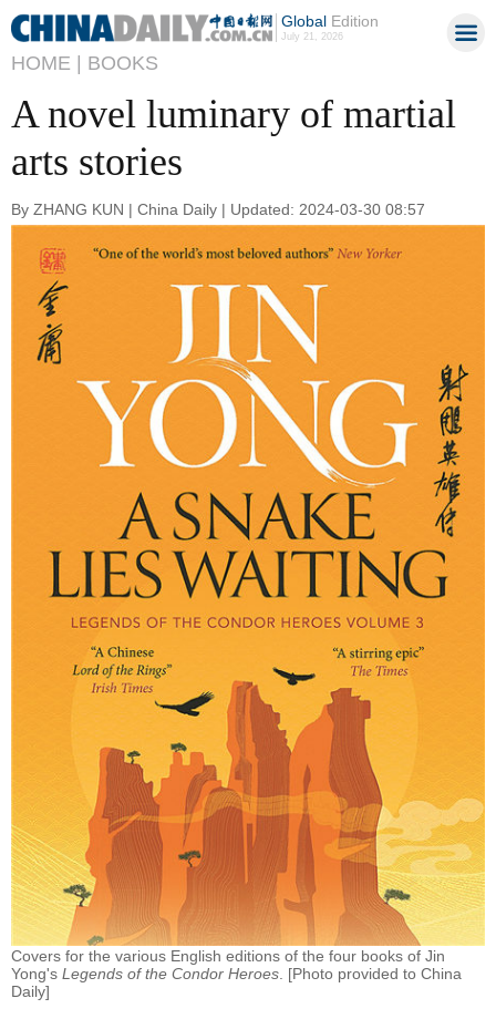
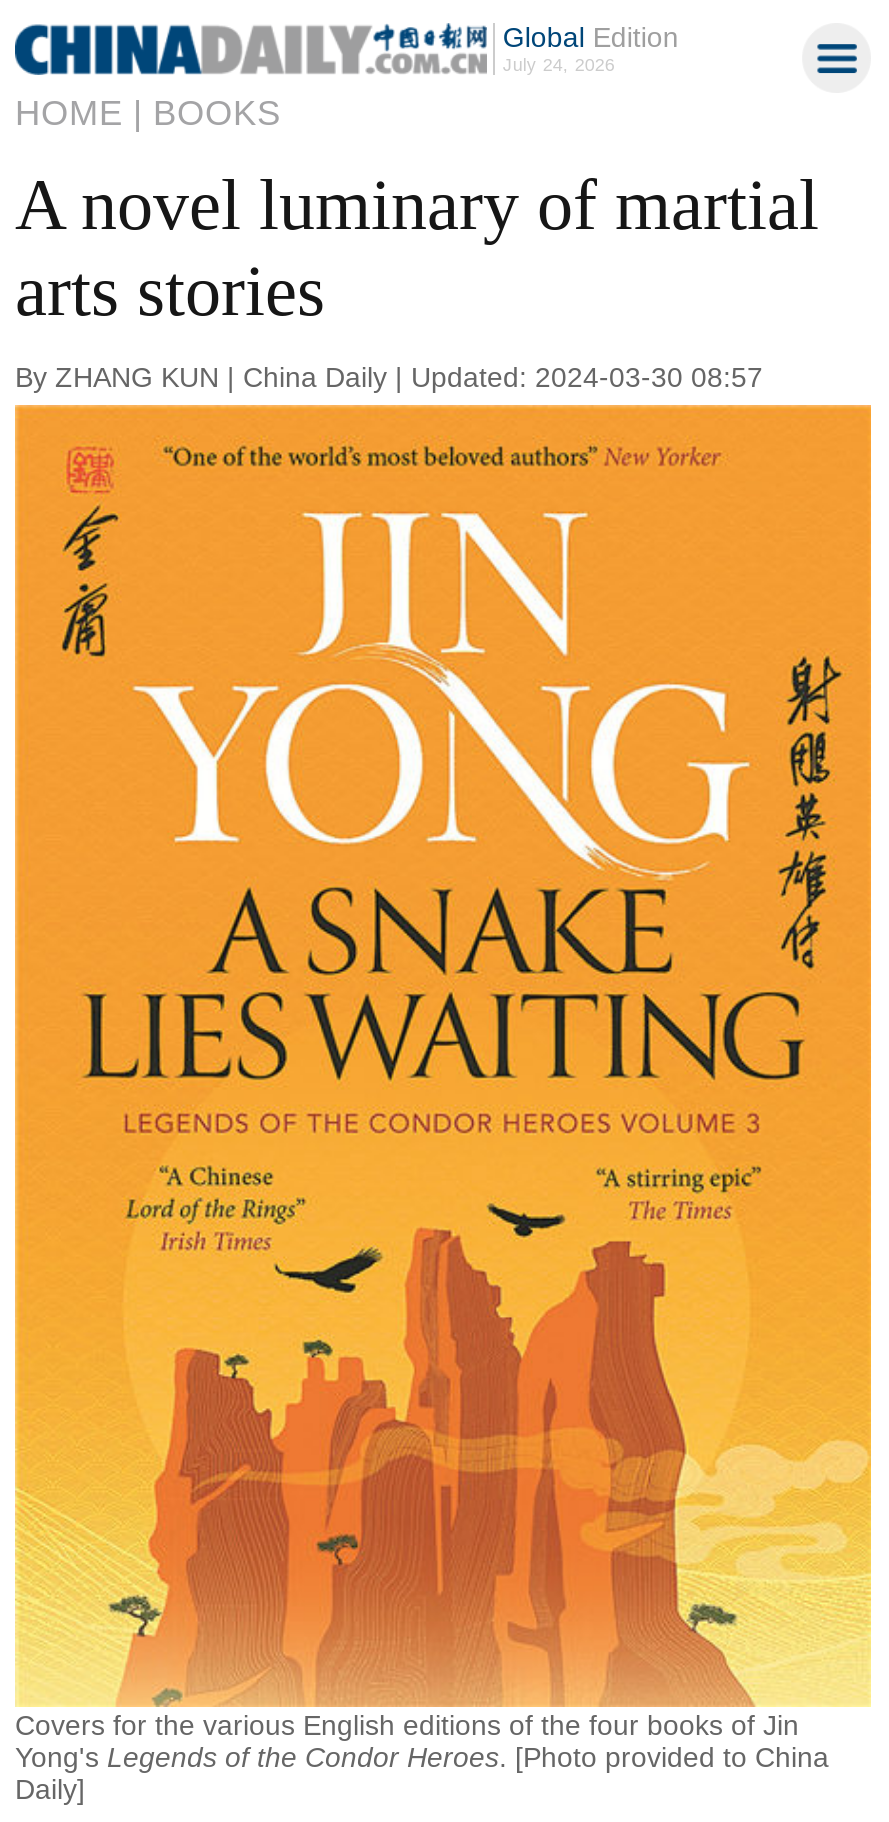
- July 21, 2026
+ July 24, 2026
